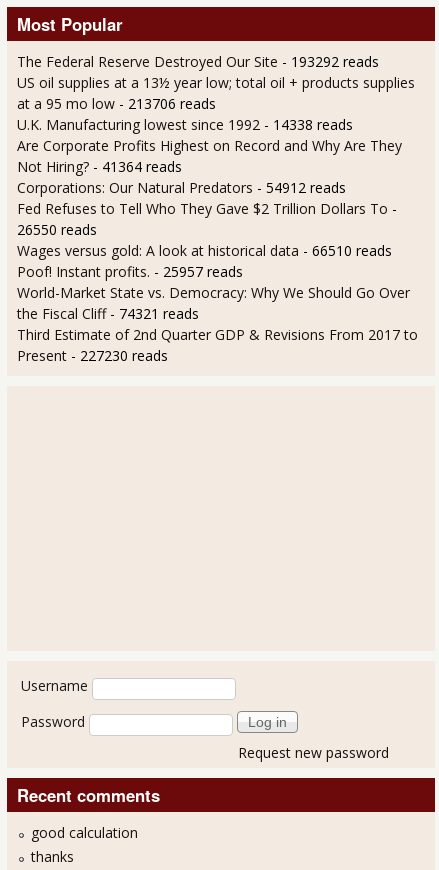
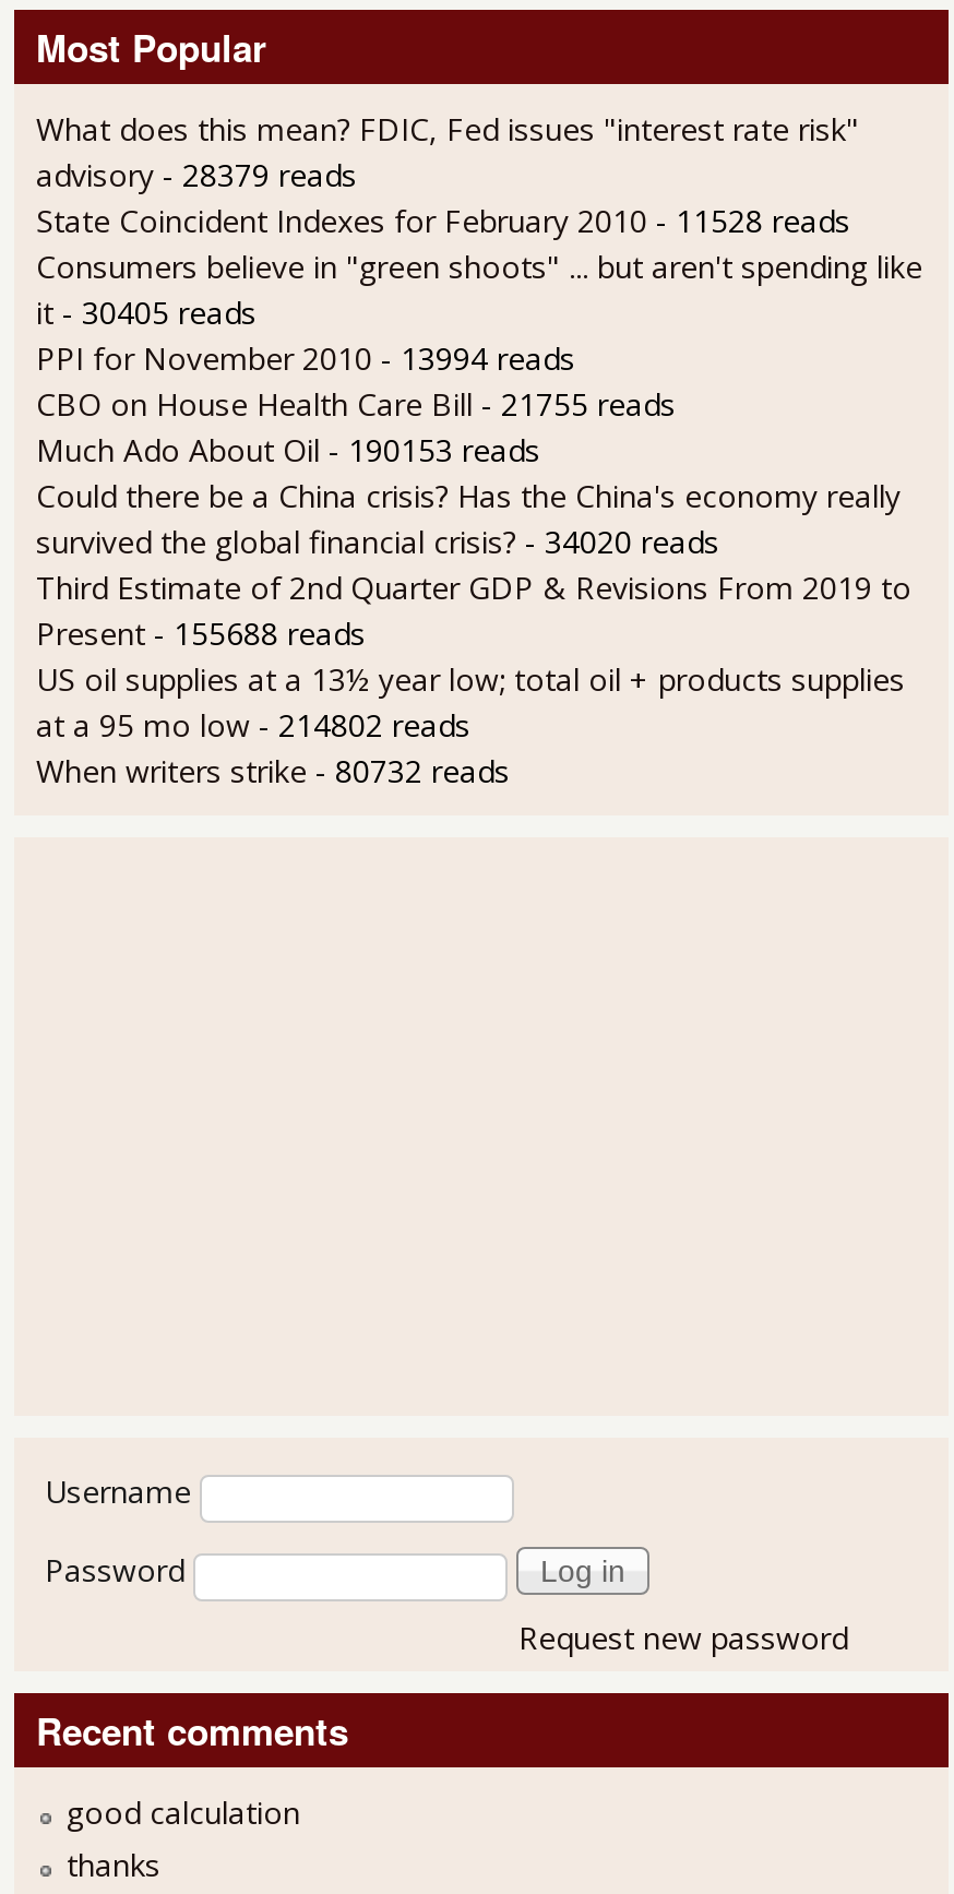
- The Federal Reserve Destroyed Our Site - 193292 reads
+ What does this mean? FDIC, Fed issues "interest rate risk"
+ advisory - 28379 reads
+ State Coincident Indexes for February 2010 - 11528 reads
+ Consumers believe in "green shoots" ... but aren't spending like
+ it - 30405 reads
+ PPI for November 2010 - 13994 reads
+ CBO on House Health Care Bill - 21755 reads
+ Much Ado About Oil - 190153 reads
+ Could there be a China crisis? Has the China's economy really
+ survived the global financial crisis? - 34020 reads
+ Third Estimate of 2nd Quarter GDP & Revisions From 2019 to
+ Present - 155688 reads

moved down: US oil supplies at a 13½ year low; total oil + products supplies

- at a 95 mo low - 213706 reads
- U.K. Manufacturing lowest since 1992 - 14338 reads
- Are Corporate Profits Highest on Record and Why Are They
- Not Hiring? - 41364 reads
- Corporations: Our Natural Predators - 54912 reads
- Fed Refuses to Tell Who They Gave $2 Trillion Dollars To -
- 26550 reads
- Wages versus gold: A look at historical data - 66510 reads
- Poof! Instant profits. - 25957 reads
- World-Market State vs. Democracy: Why We Should Go Over
- the Fiscal Cliff - 74321 reads
- Third Estimate of 2nd Quarter GDP & Revisions From 2017 to
- Present - 227230 reads
+ at a 95 mo low - 214802 reads
+ When writers strike - 80732 reads
